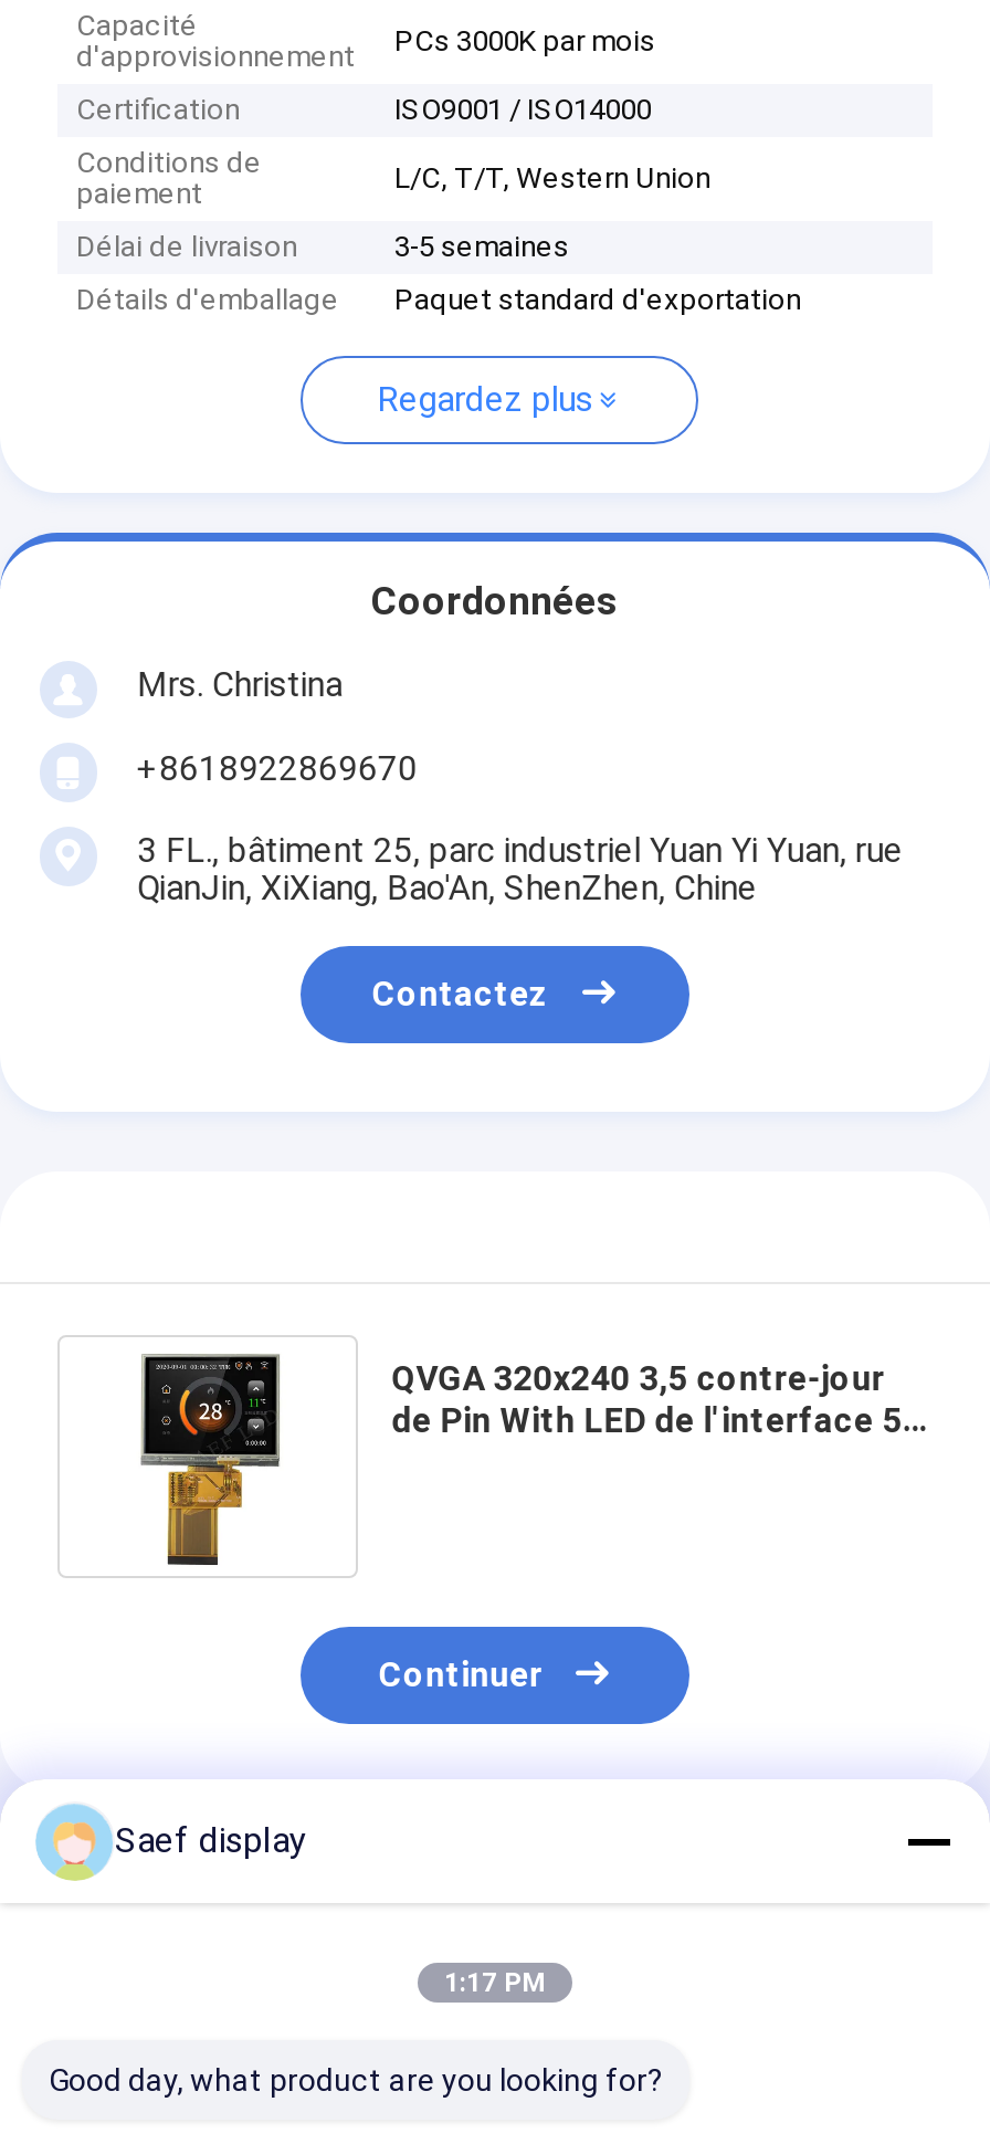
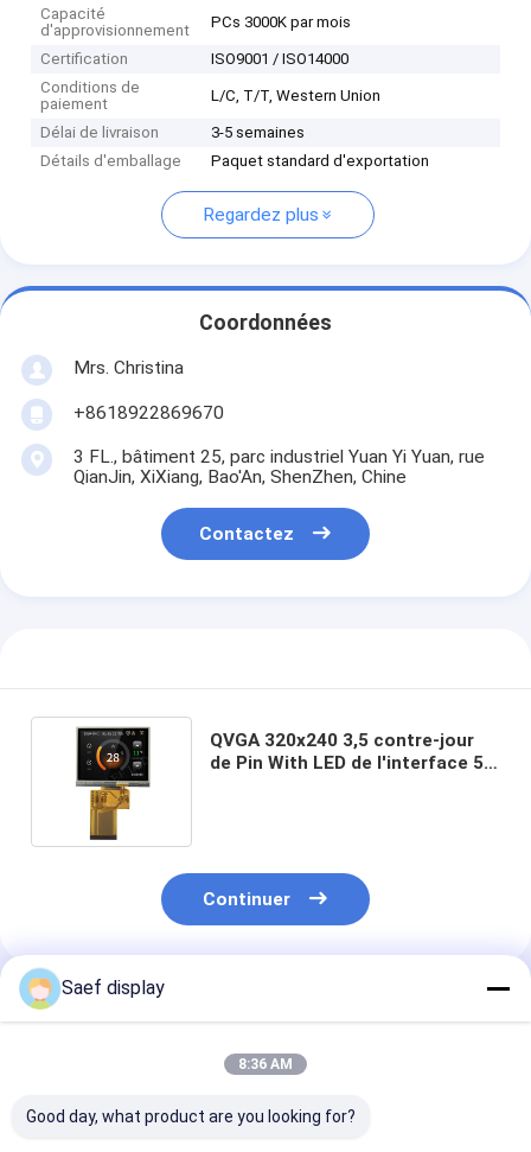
- 1:17 PM
+ 8:36 AM
